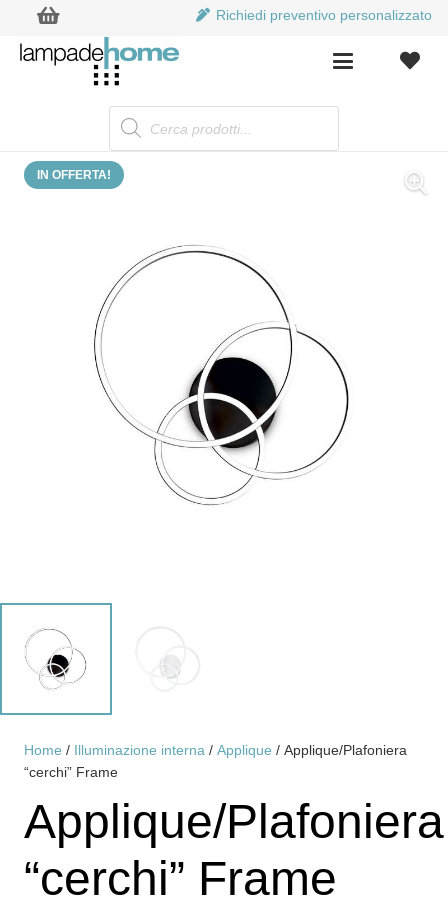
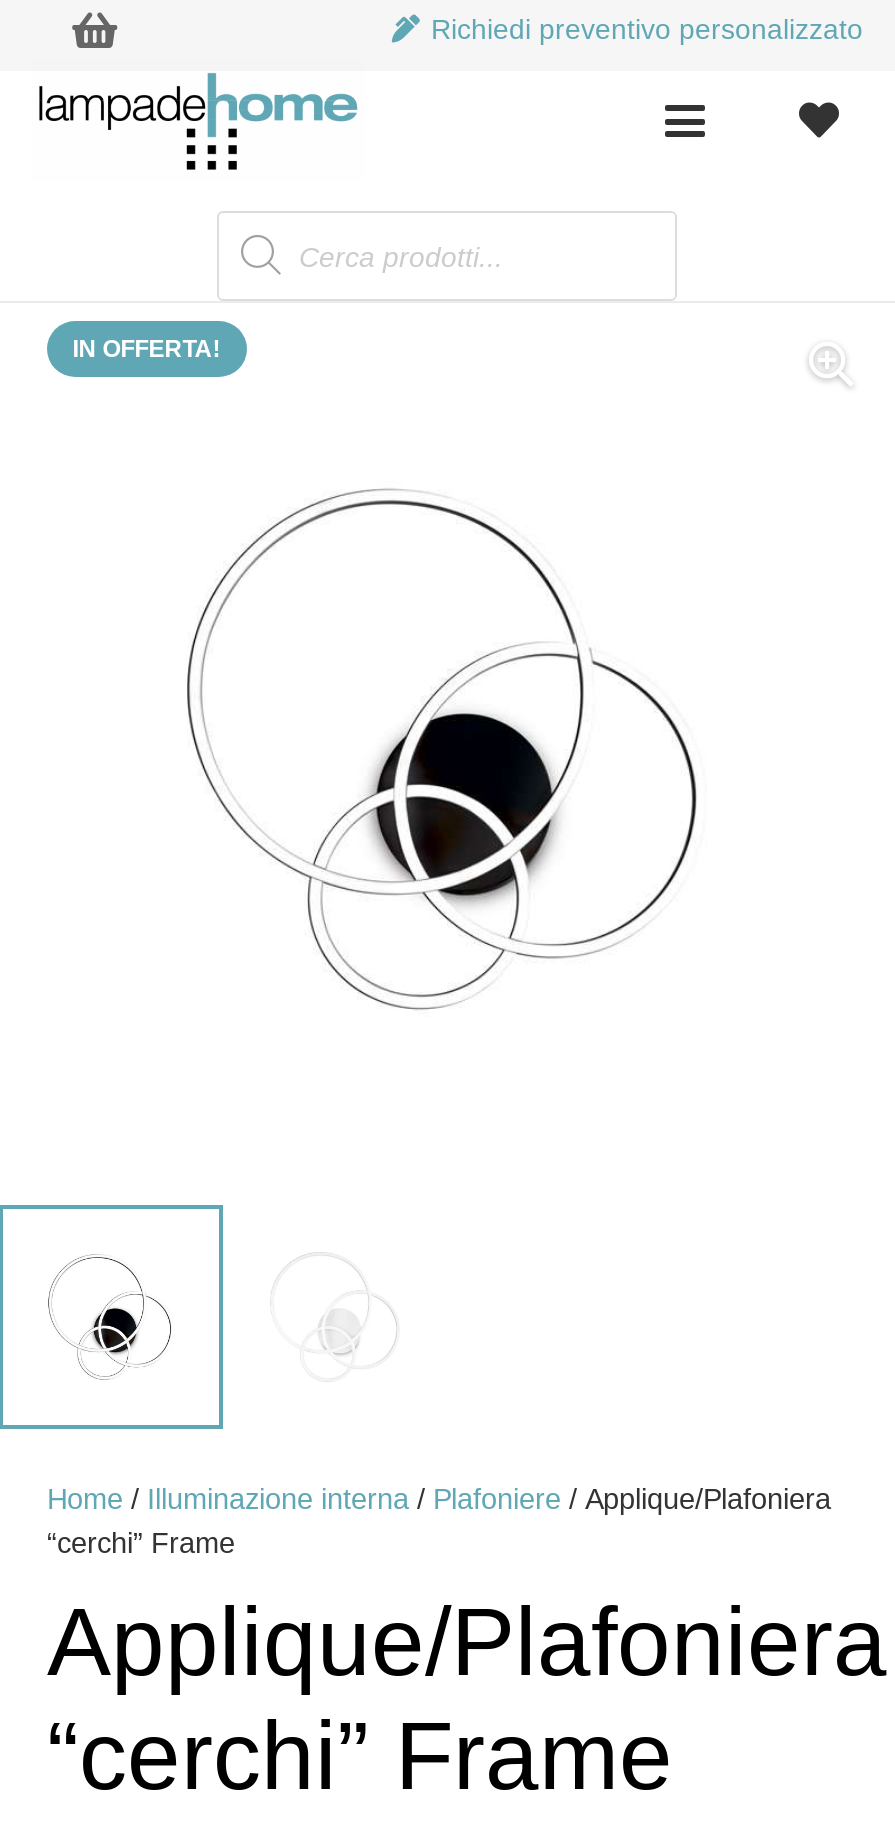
- Home / Illuminazione interna / Applique / Applique/Plafoniera
+ Home / Illuminazione interna / Plafoniere / Applique/Plafoniera
